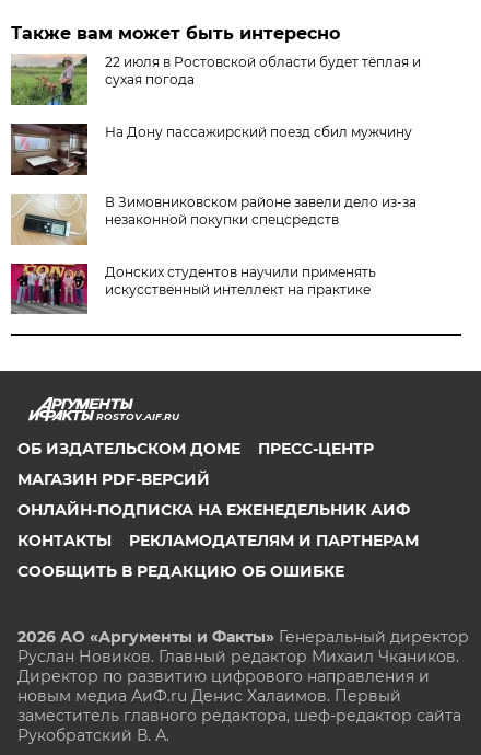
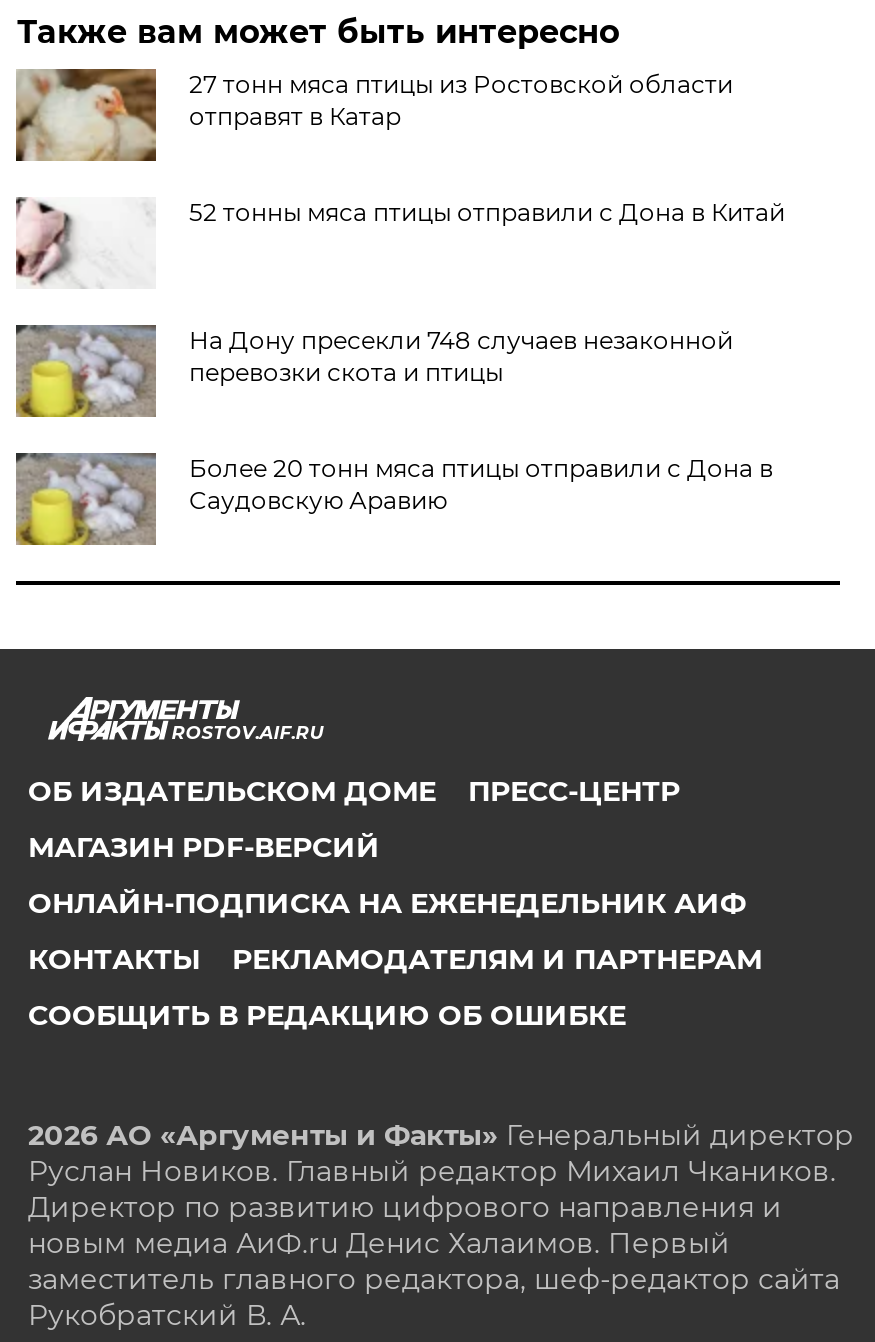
- [image]
- 22 июля в Ростовской области будет тёплая и
- сухая погода
+ [image]
+ 27 тонн мяса птицы из Ростовской области
+ отправят в Катар

- [image]
- На Дону пассажирский поезд сбил мужчину
+ [image]
+ 52 тонны мяса птицы отправили с Дона в Китай

- [image]
- В Зимовниковском районе завели дело из‑за
- незаконной покупки спецсредств
+ [image]
+ На Дону пресекли 748 случаев незаконной
+ перевозки скота и птицы

- [image]
- Донских студентов научили применять
- искусственный интеллект на практике
+ [image]
+ Более 20 тонн мяса птицы отправили с Дона в
+ Саудовскую Аравию
